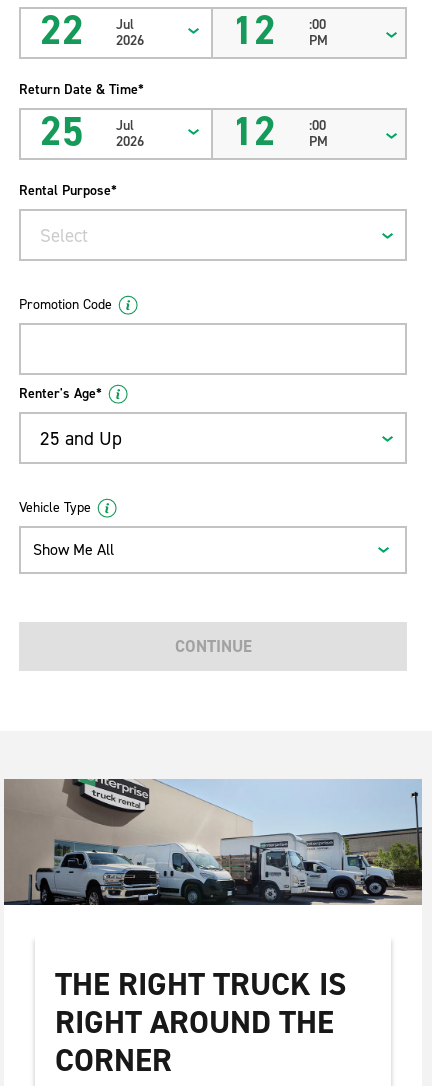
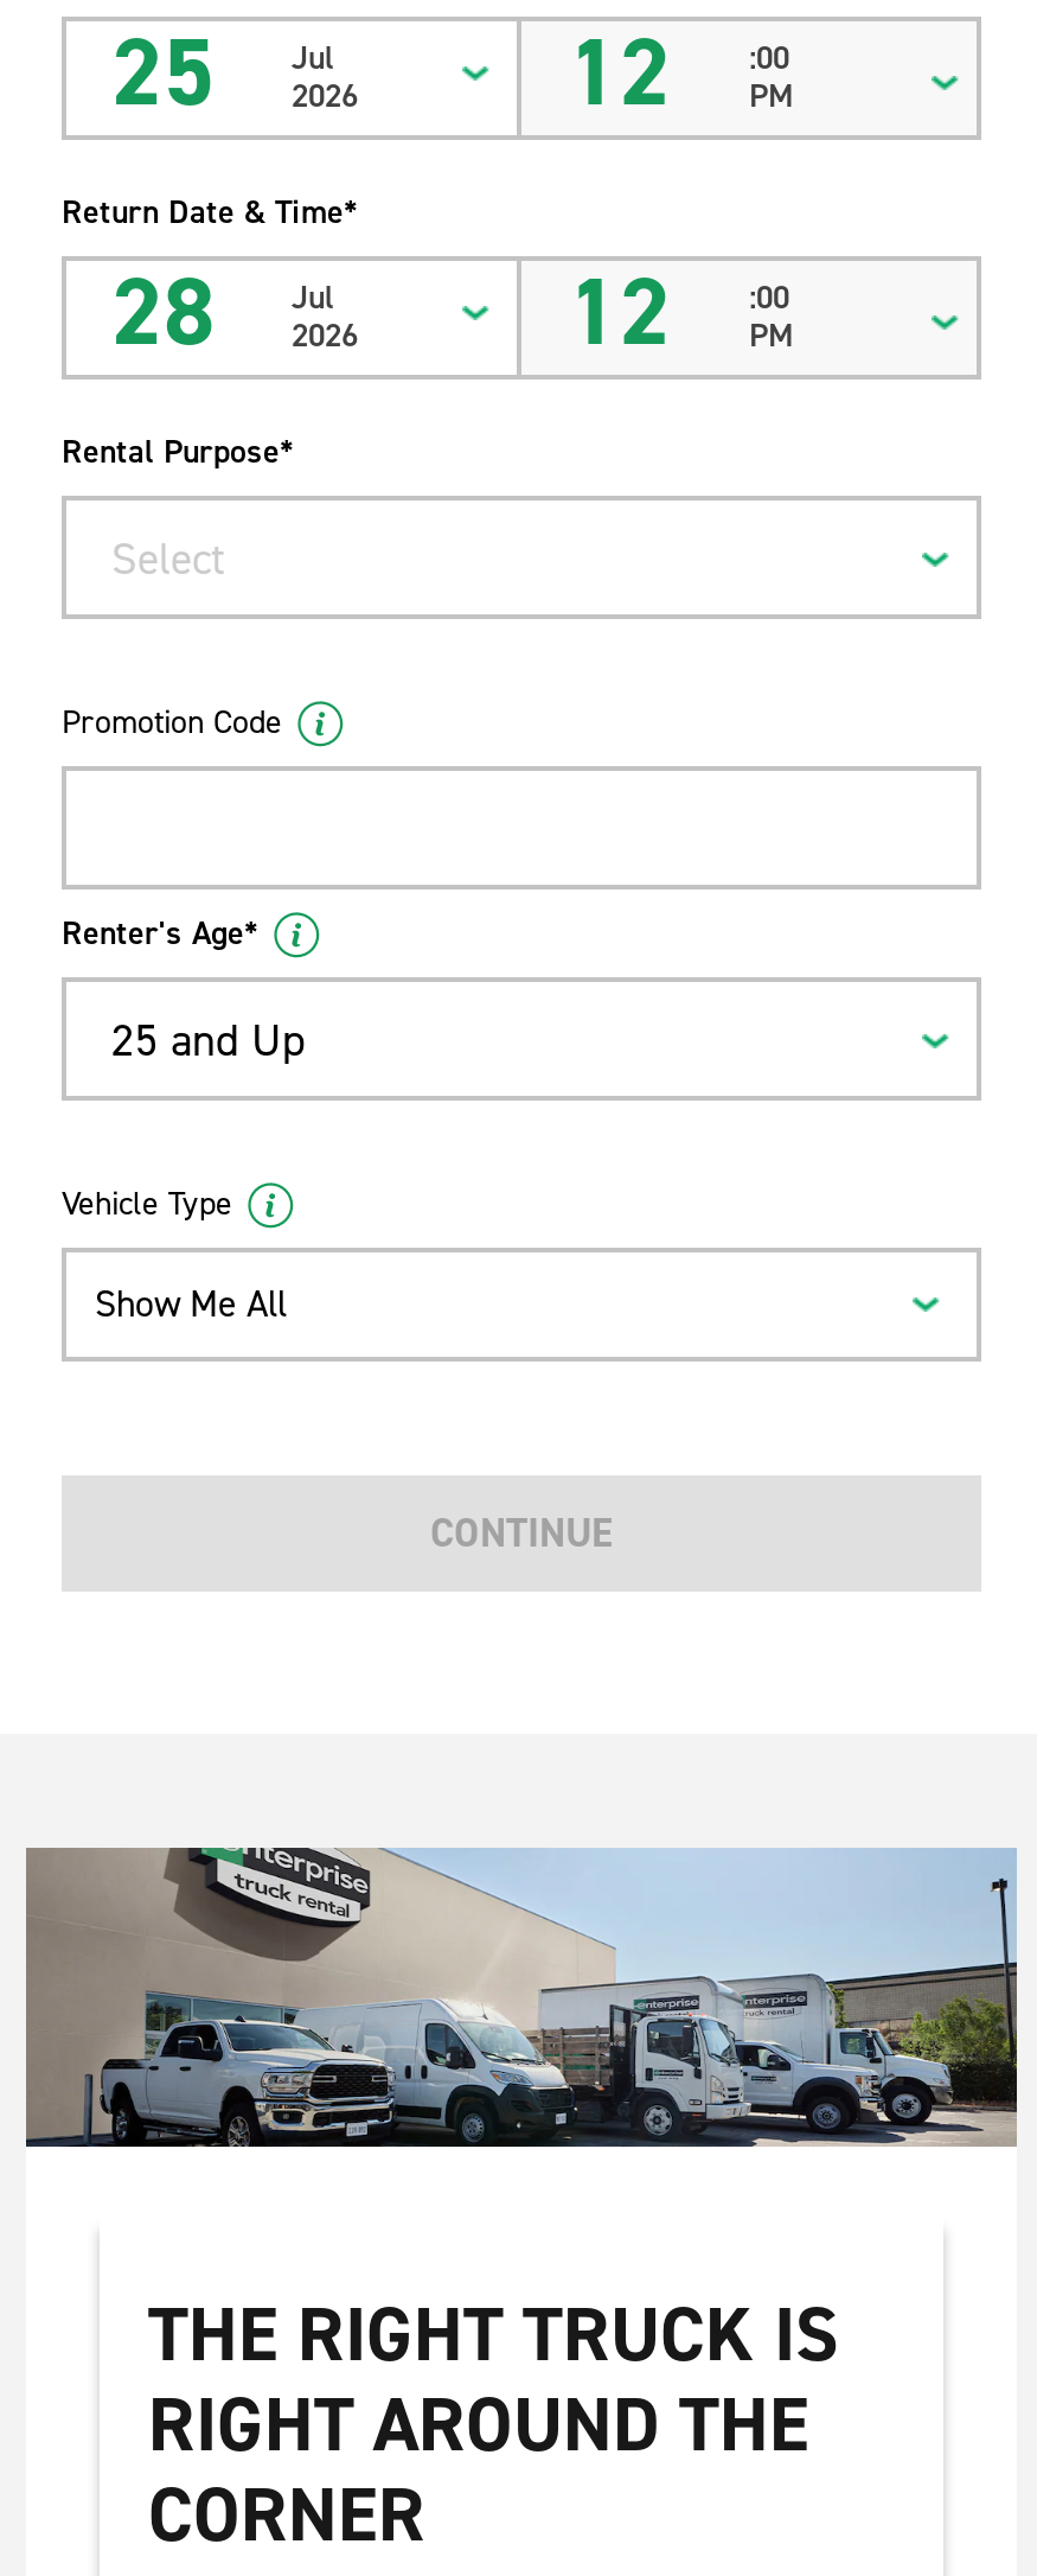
- 22 Jul 2026
+ 25 Jul 2026

- 25 Jul 2026
+ 28 Jul 2026
